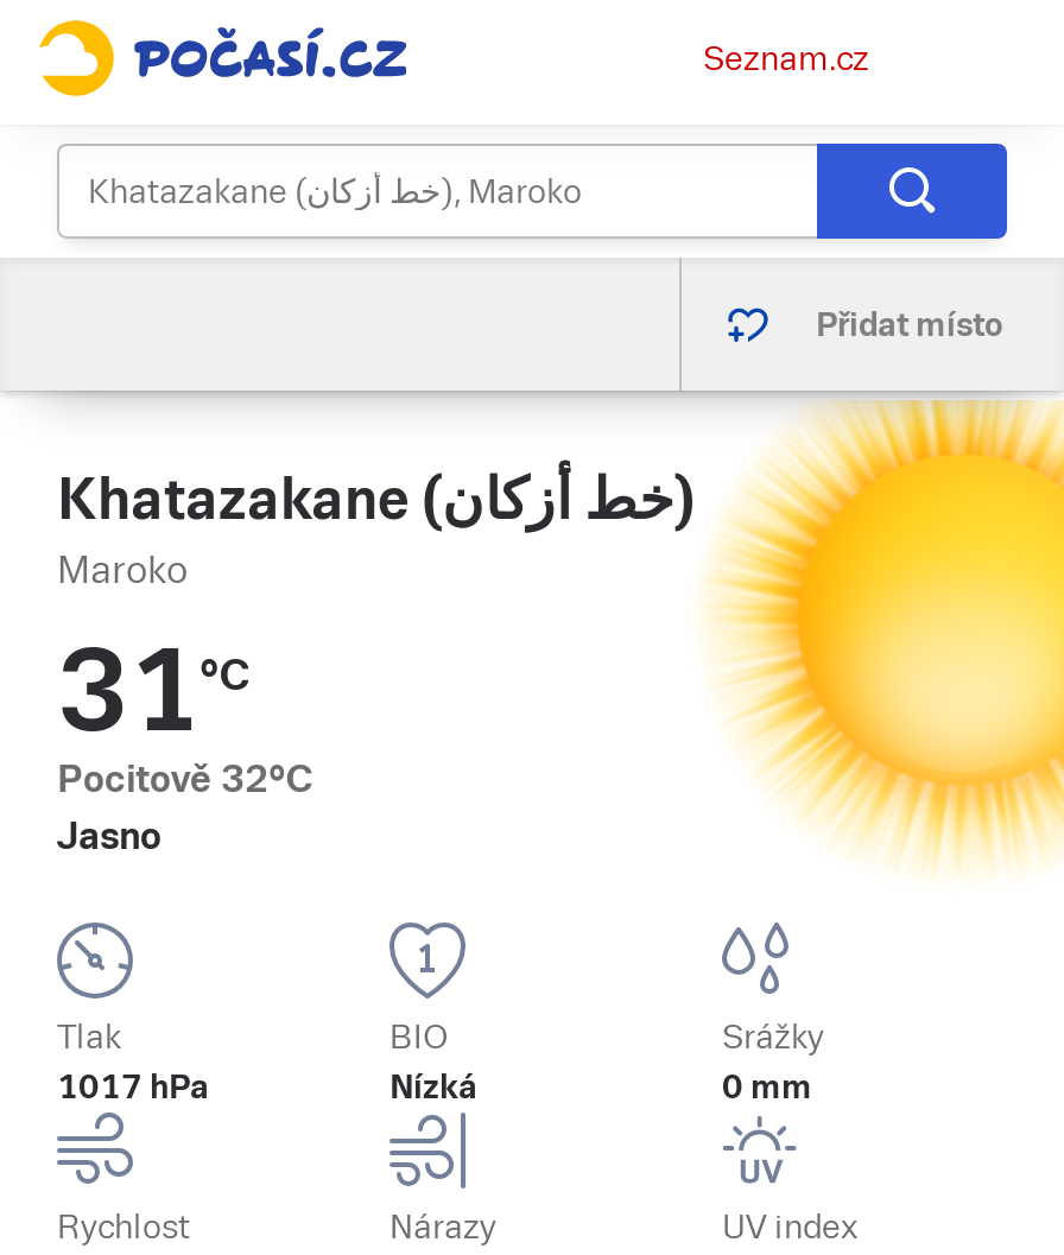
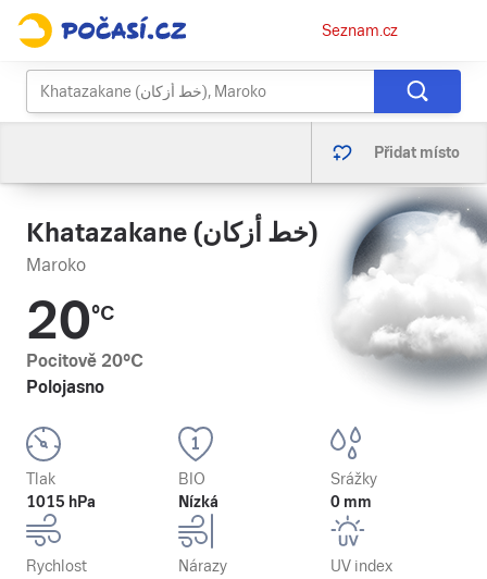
- [image]
+ [image]

- 31°C
- Pocitově 32°C
- Jasno
+ 20°C
+ Pocitově 20°C
+ Polojasno

- 1017 hPa
+ 1015 hPa
